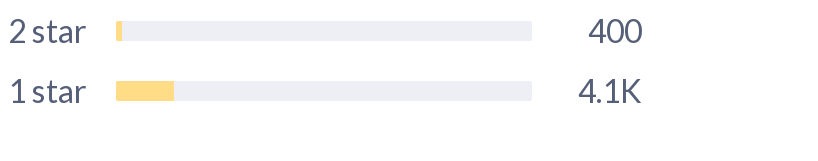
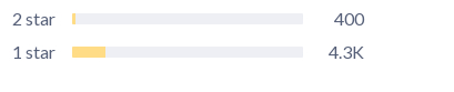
- 4.1K
+ 4.3K
